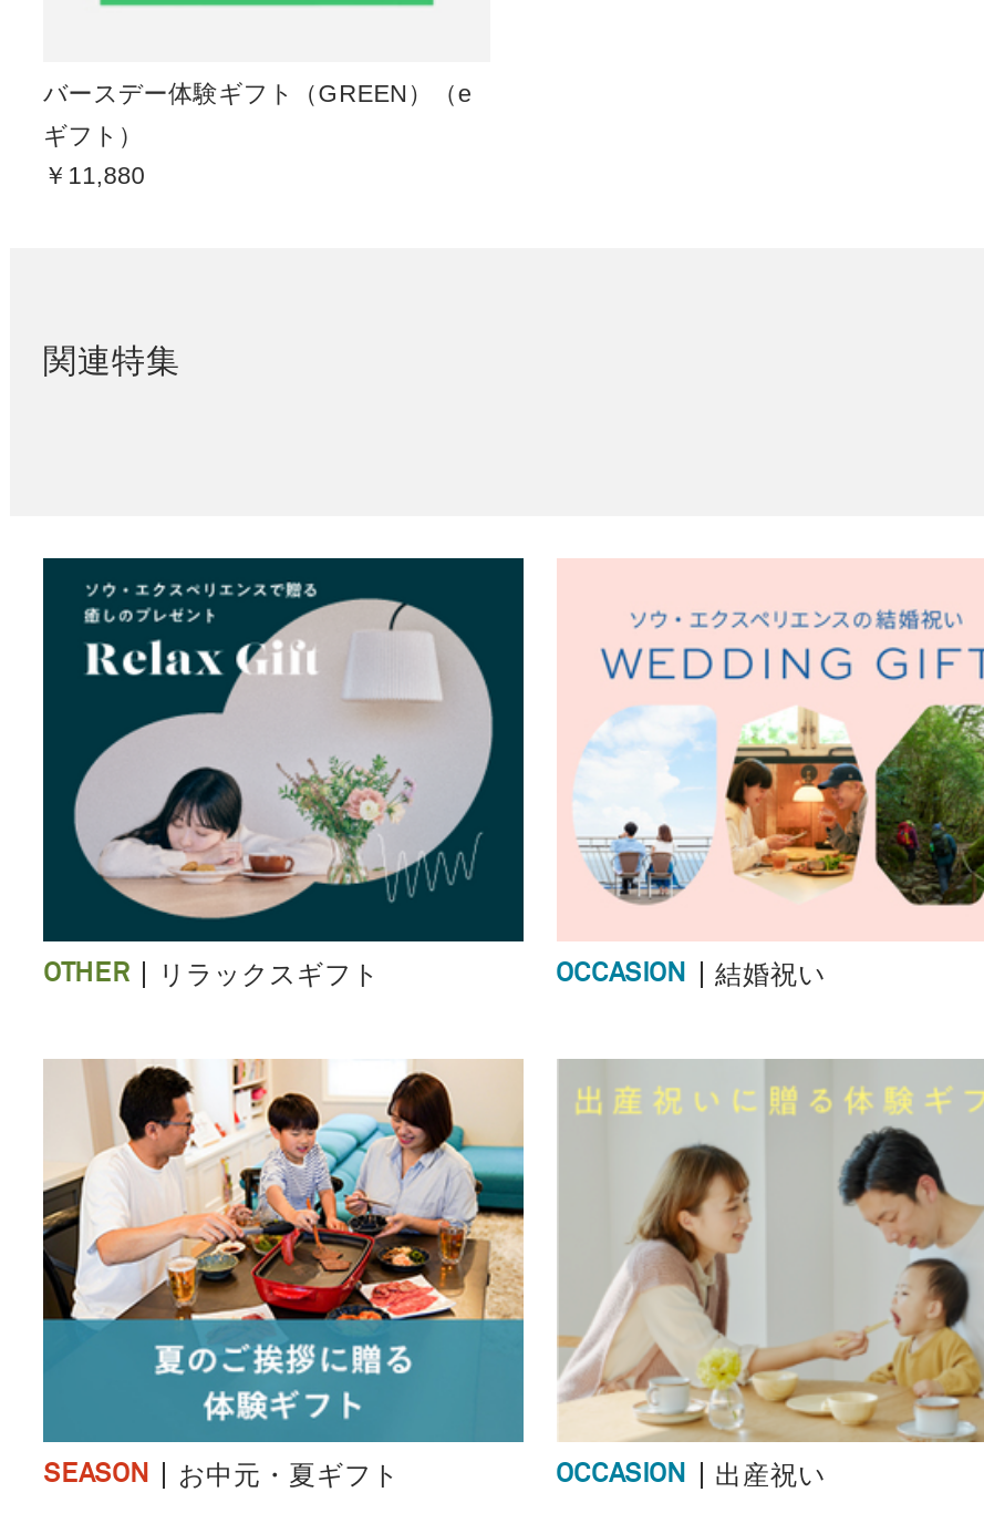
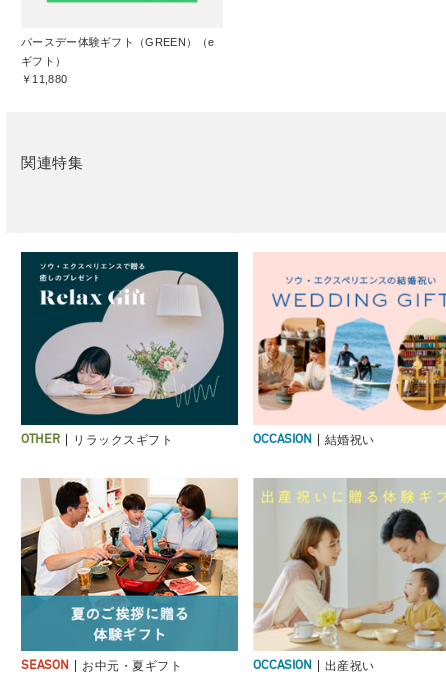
- [image]
+ [image]
